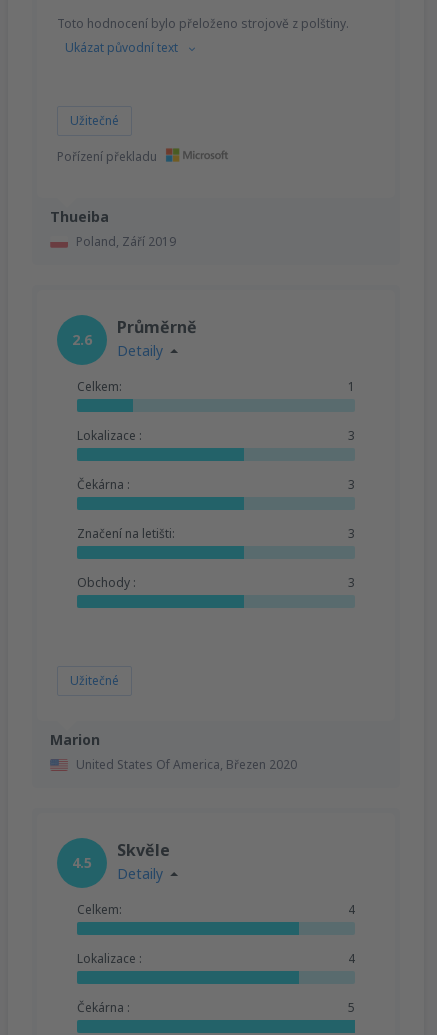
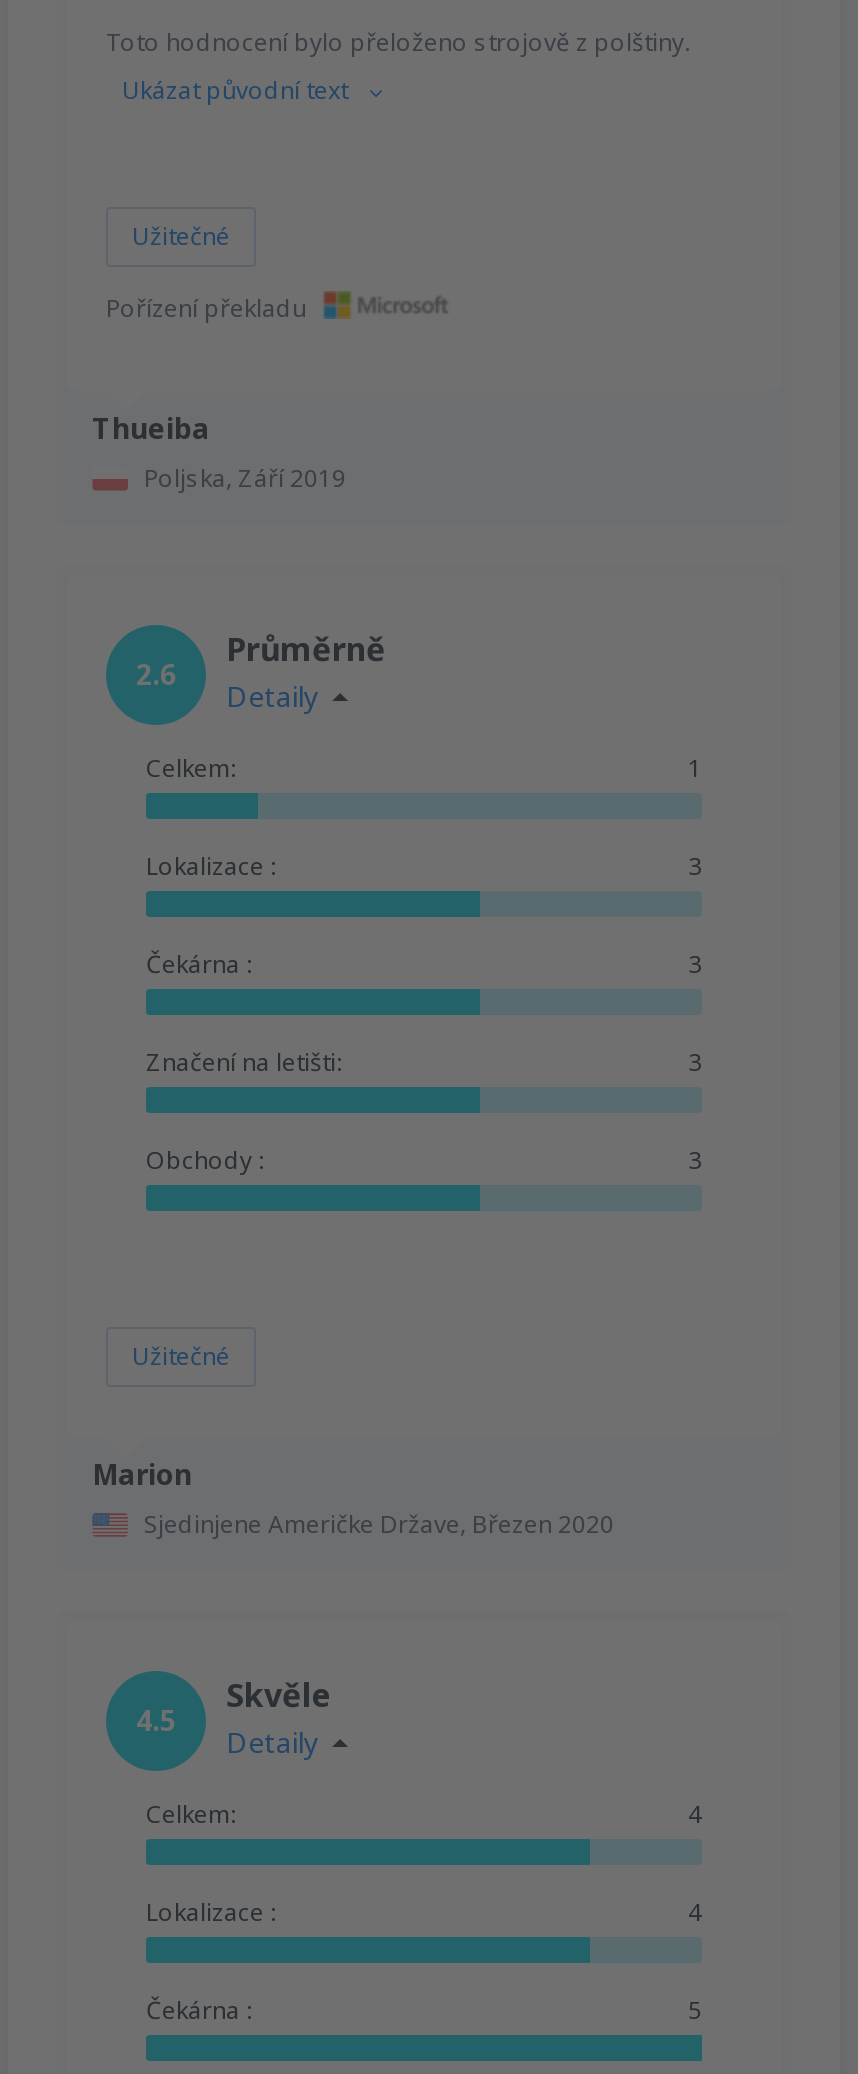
- Poland, Září 2019
+ Poljska, Září 2019

- United States Of America, Březen 2020
+ Sjedinjene Američke Države, Březen 2020
